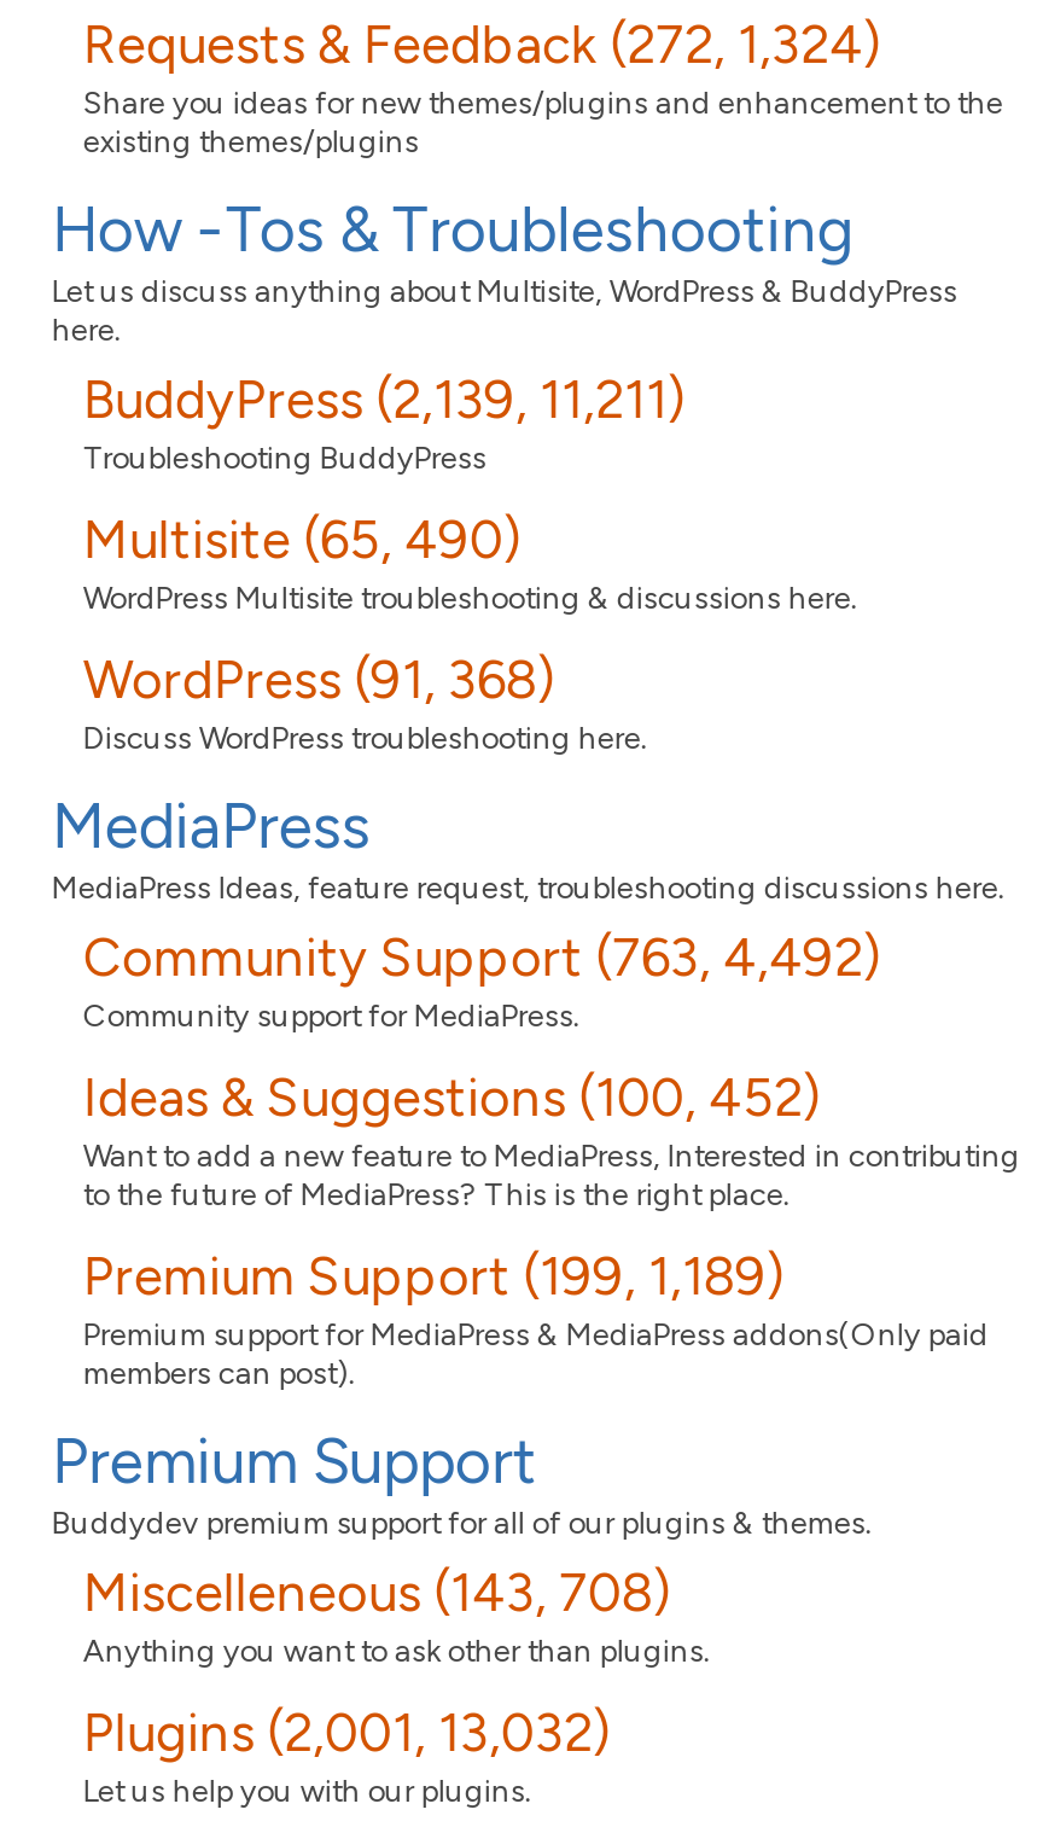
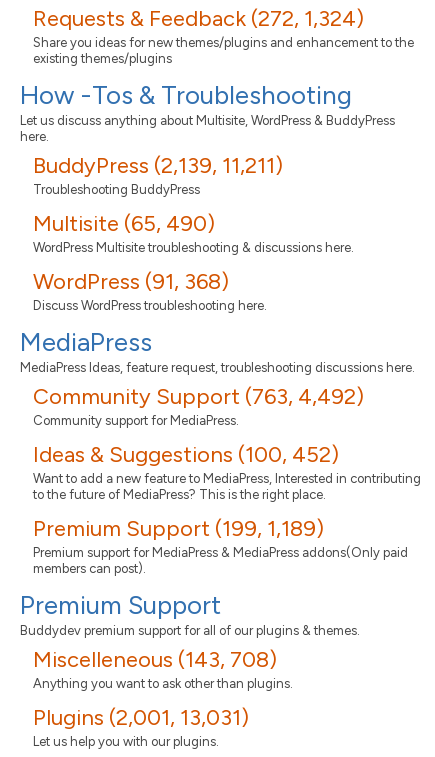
- Plugins (2,001, 13,032)
+ Plugins (2,001, 13,031)
